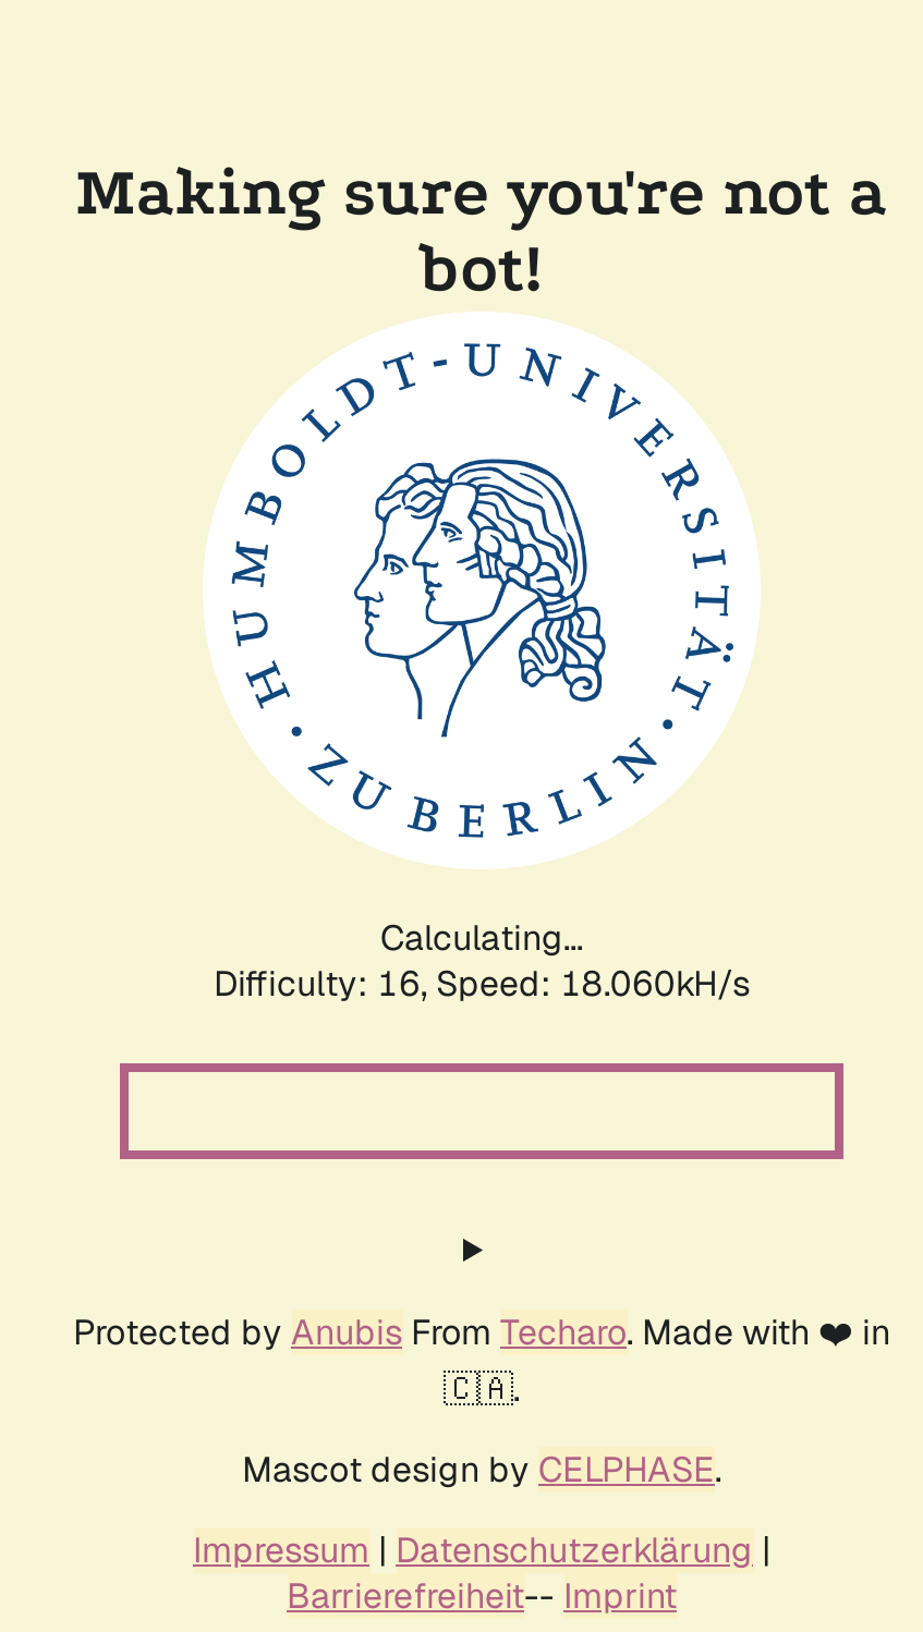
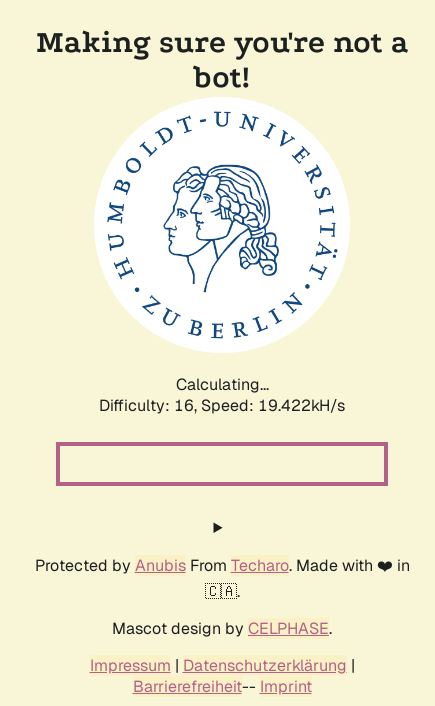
- Difficulty: 16, Speed: 18.060kH/s
+ Difficulty: 16, Speed: 19.422kH/s
